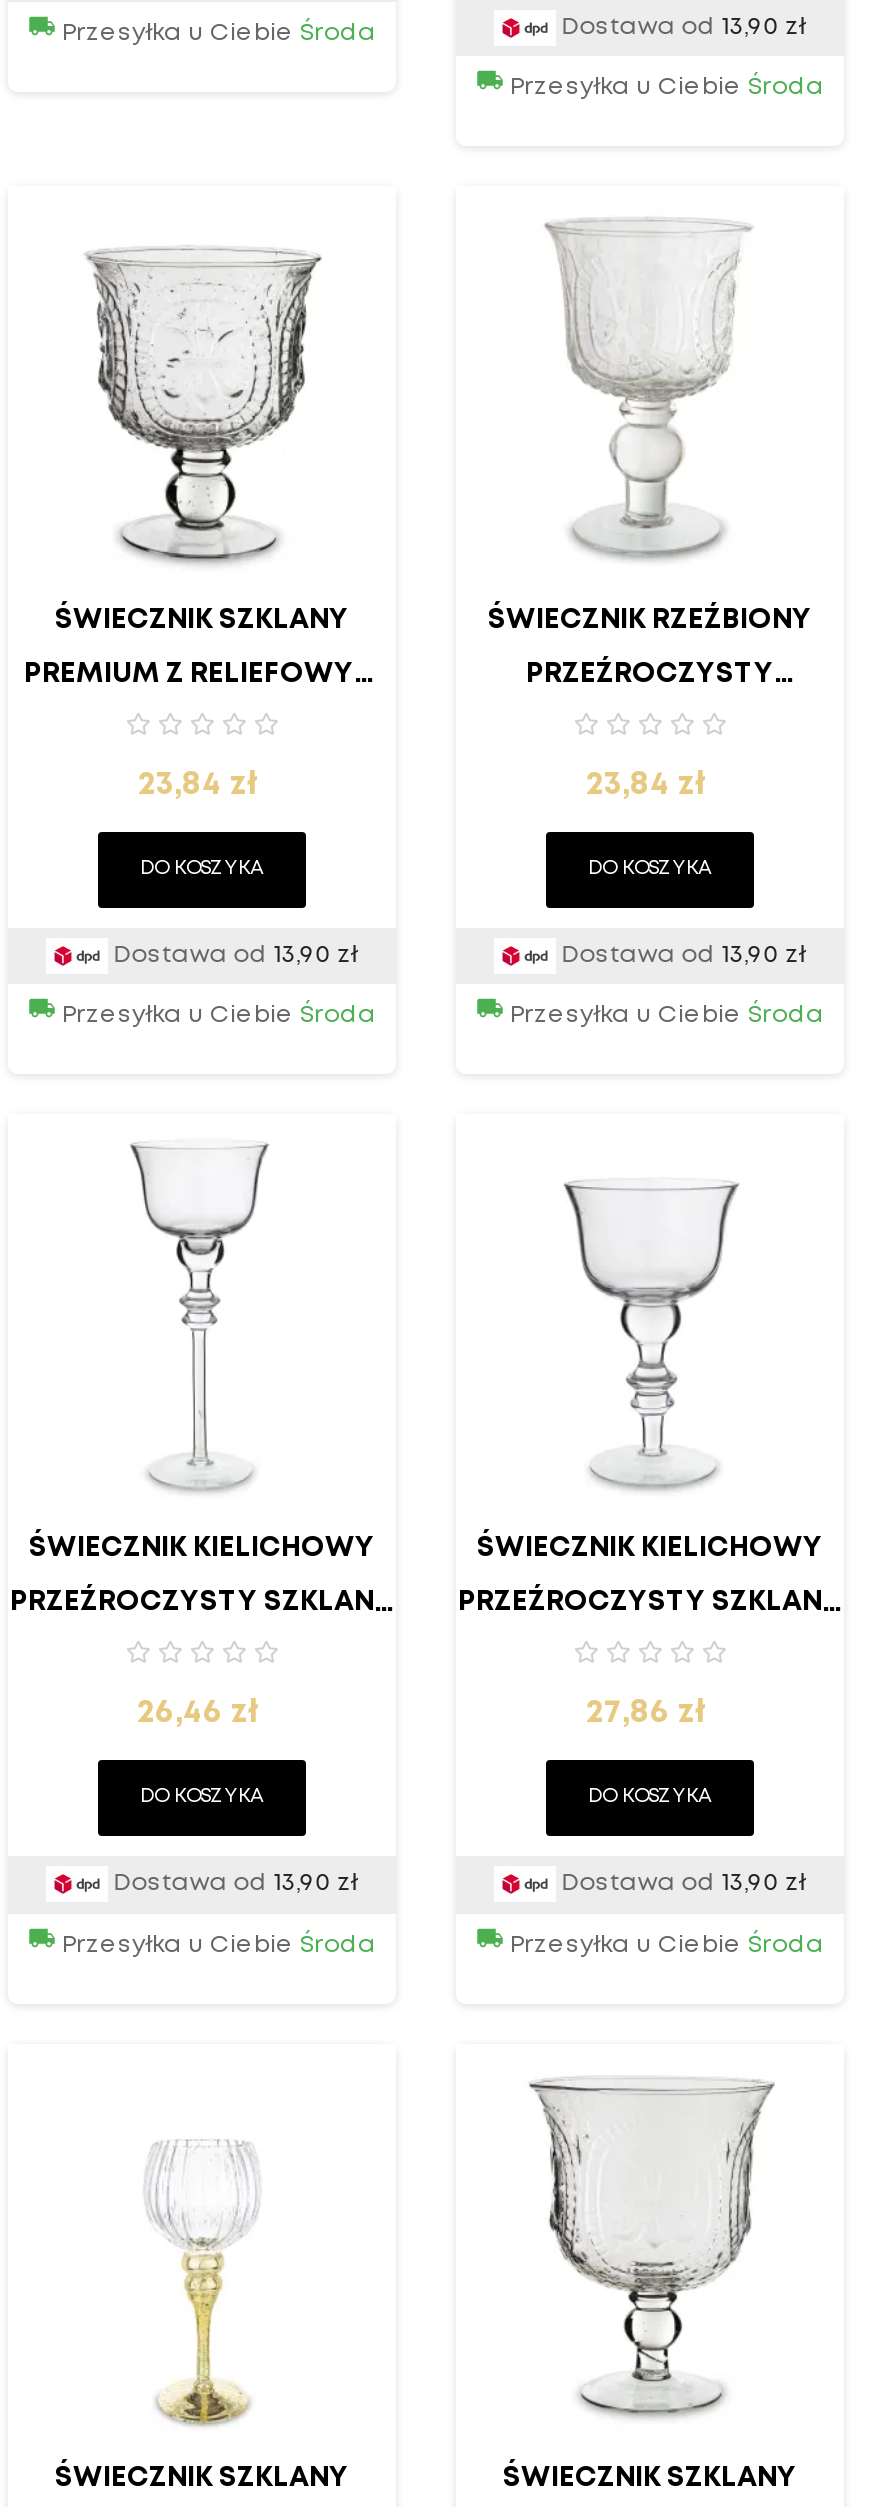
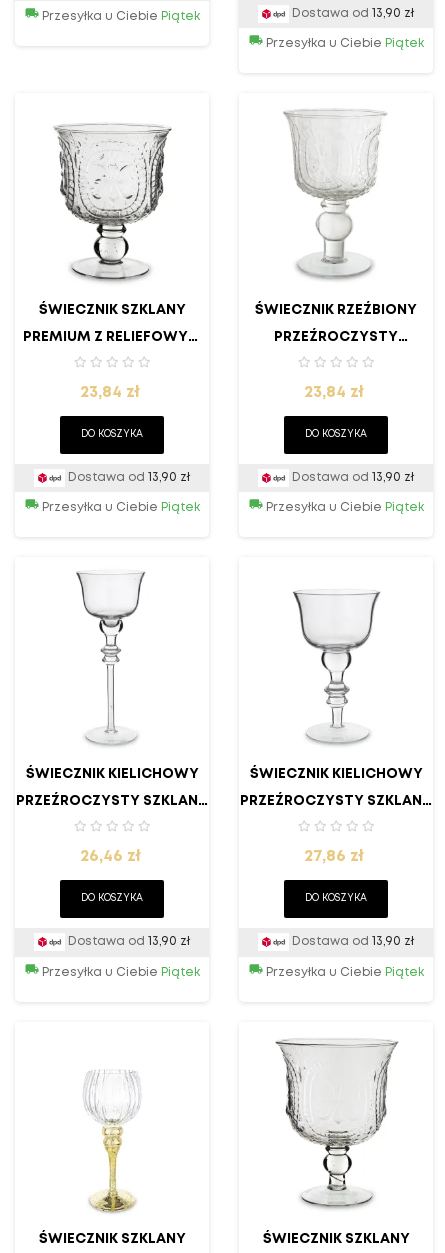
- Przesyłka u Ciebie Środa
+ Przesyłka u Ciebie Piątek

- Przesyłka u Ciebie Środa
+ Przesyłka u Ciebie Piątek

- Przesyłka u Ciebie Środa
+ Przesyłka u Ciebie Piątek

- Przesyłka u Ciebie Środa
+ Przesyłka u Ciebie Piątek

- Przesyłka u Ciebie Środa
+ Przesyłka u Ciebie Piątek

- Przesyłka u Ciebie Środa
+ Przesyłka u Ciebie Piątek
